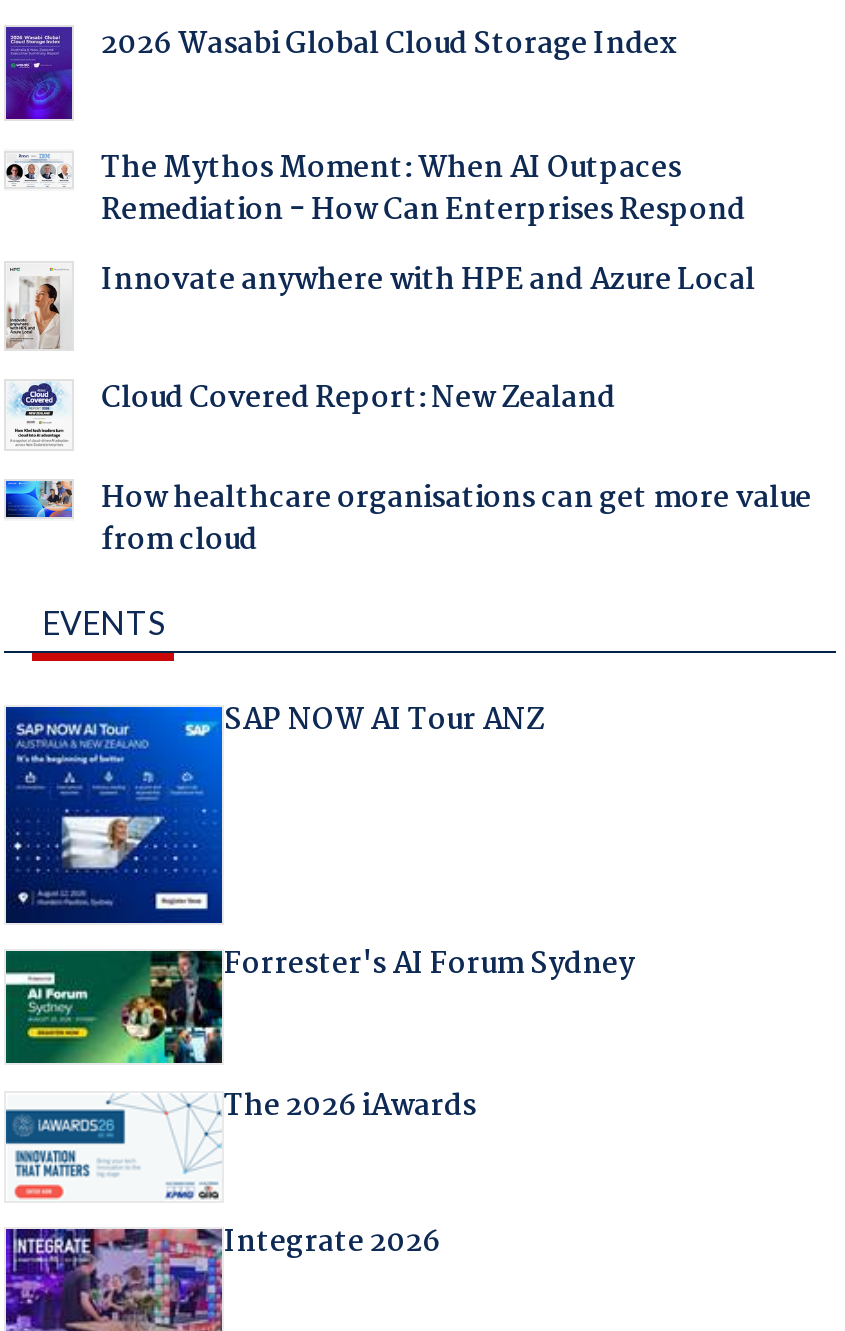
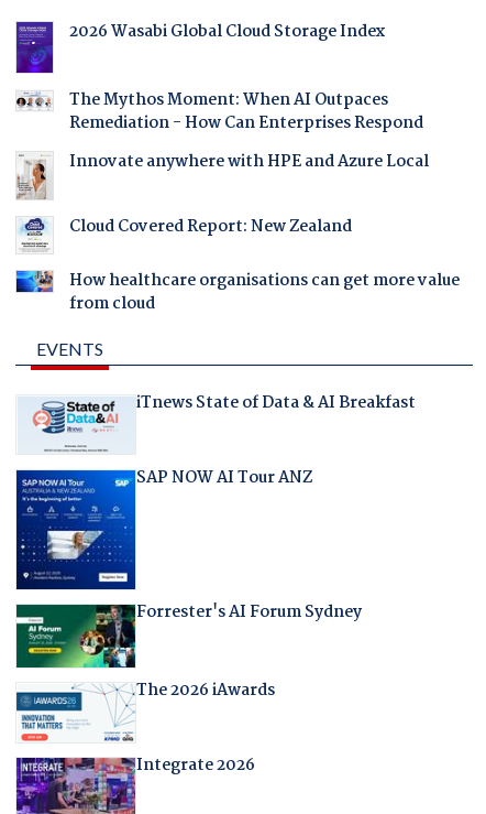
+ [image]
+ iTnews State of Data & AI Breakfast
